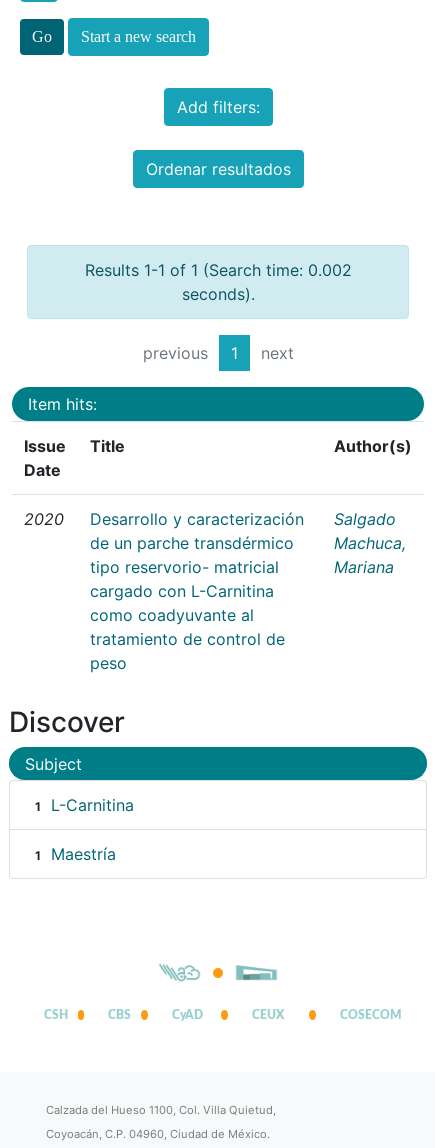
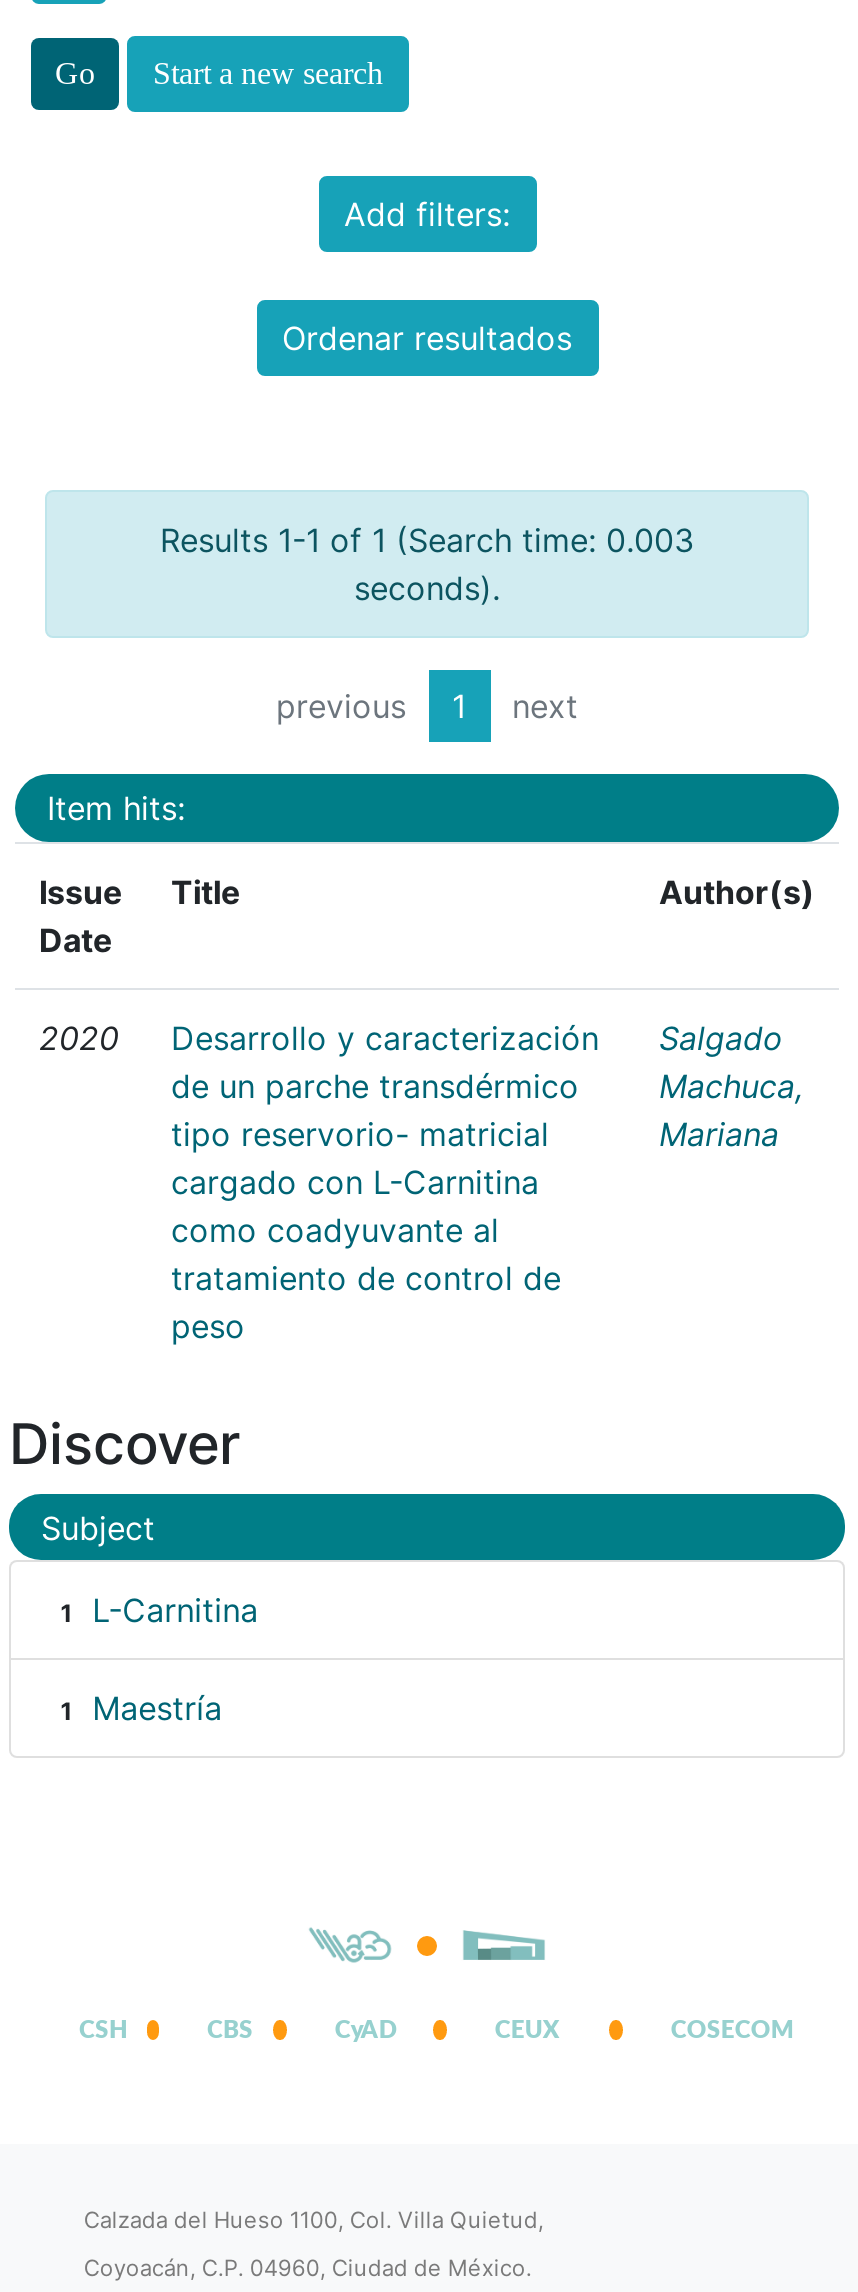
- Results 1-1 of 1 (Search time: 0.002
+ Results 1-1 of 1 (Search time: 0.003
